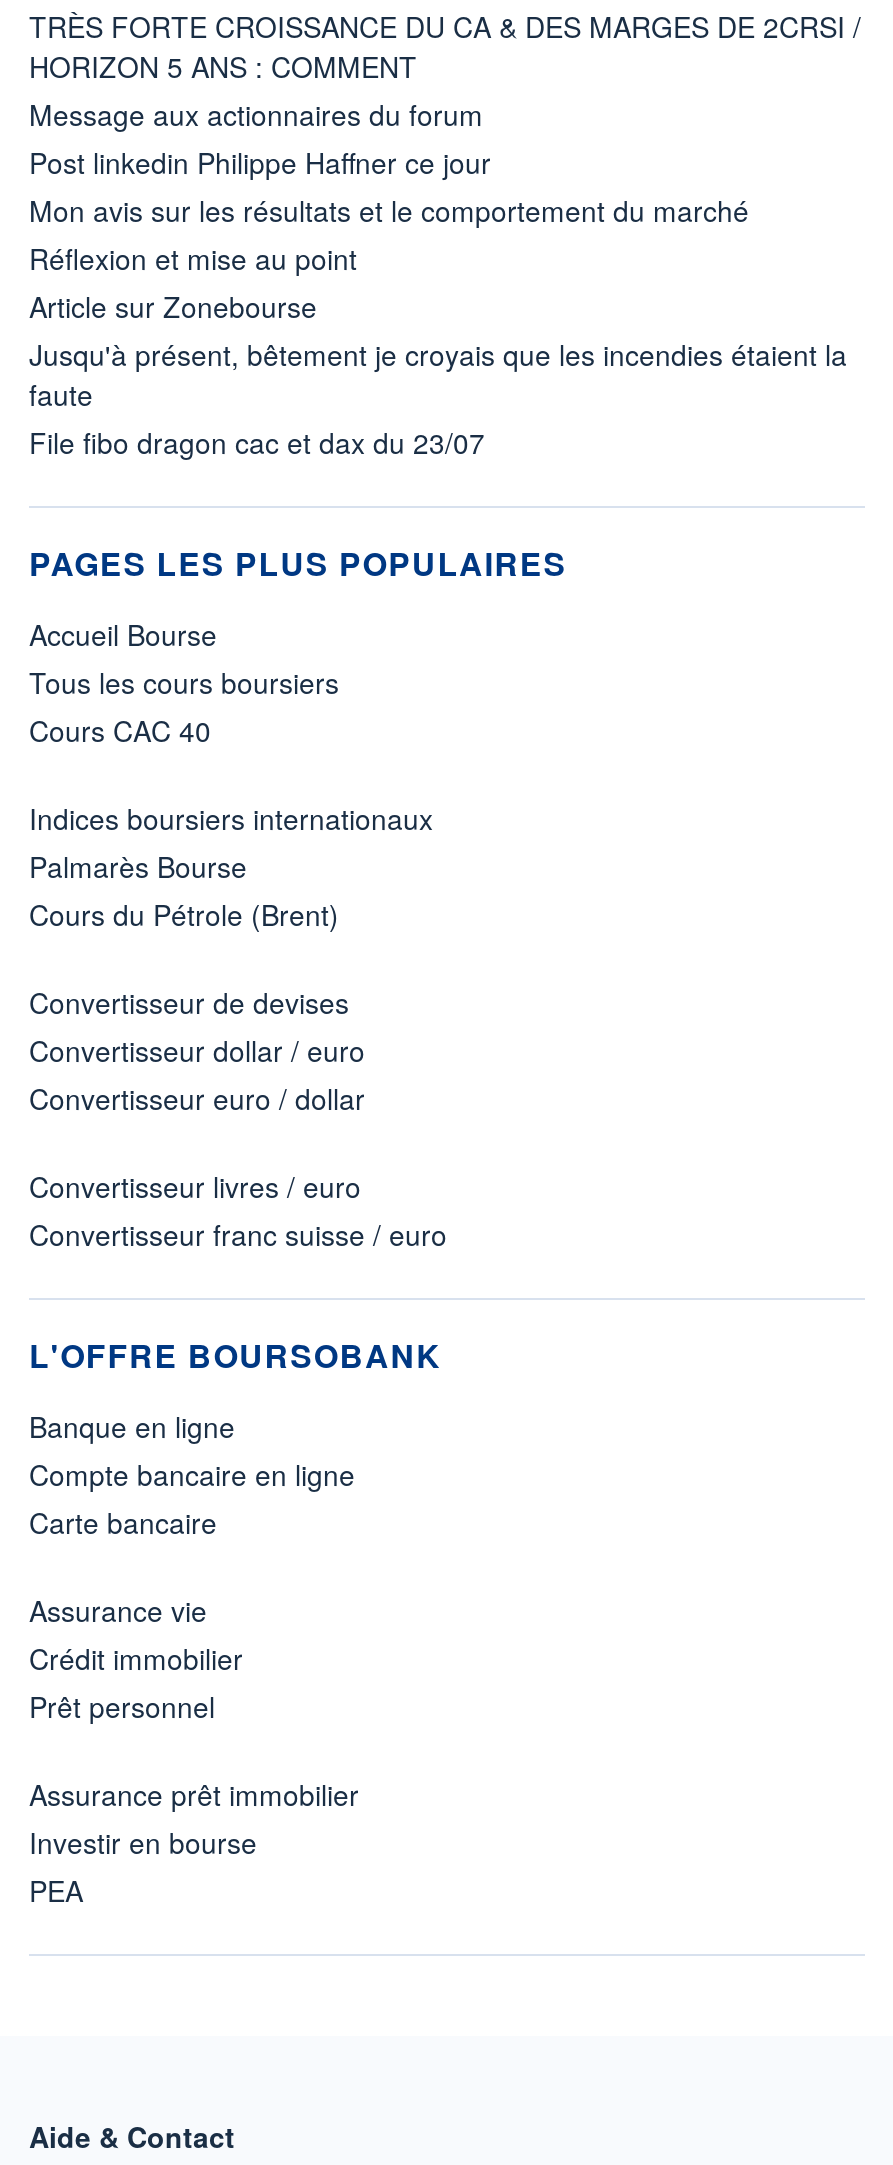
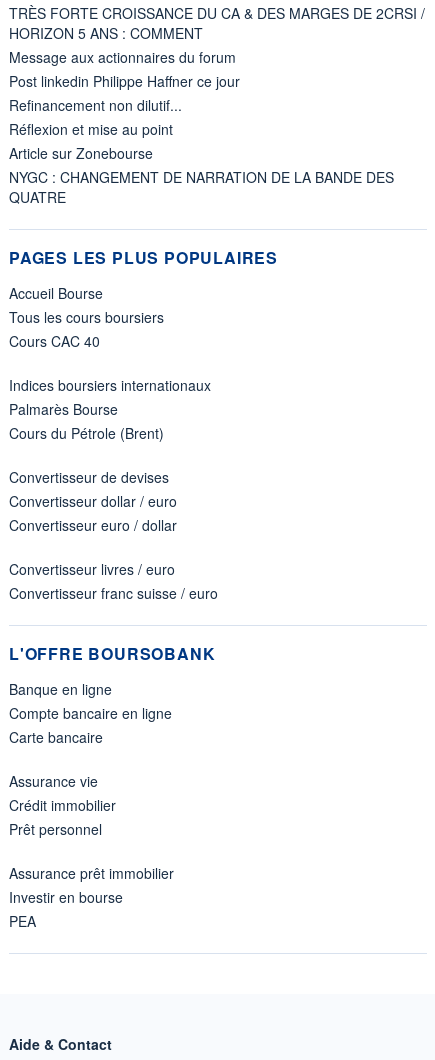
- Mon avis sur les résultats et le comportement du marché
+ Refinancement non dilutif...

- Jusqu'à présent, bêtement je croyais que les incendies étaient la
- faute
- File fibo dragon cac et dax du 23/07
+ NYGC : CHANGEMENT DE NARRATION DE LA BANDE DES
+ QUATRE
